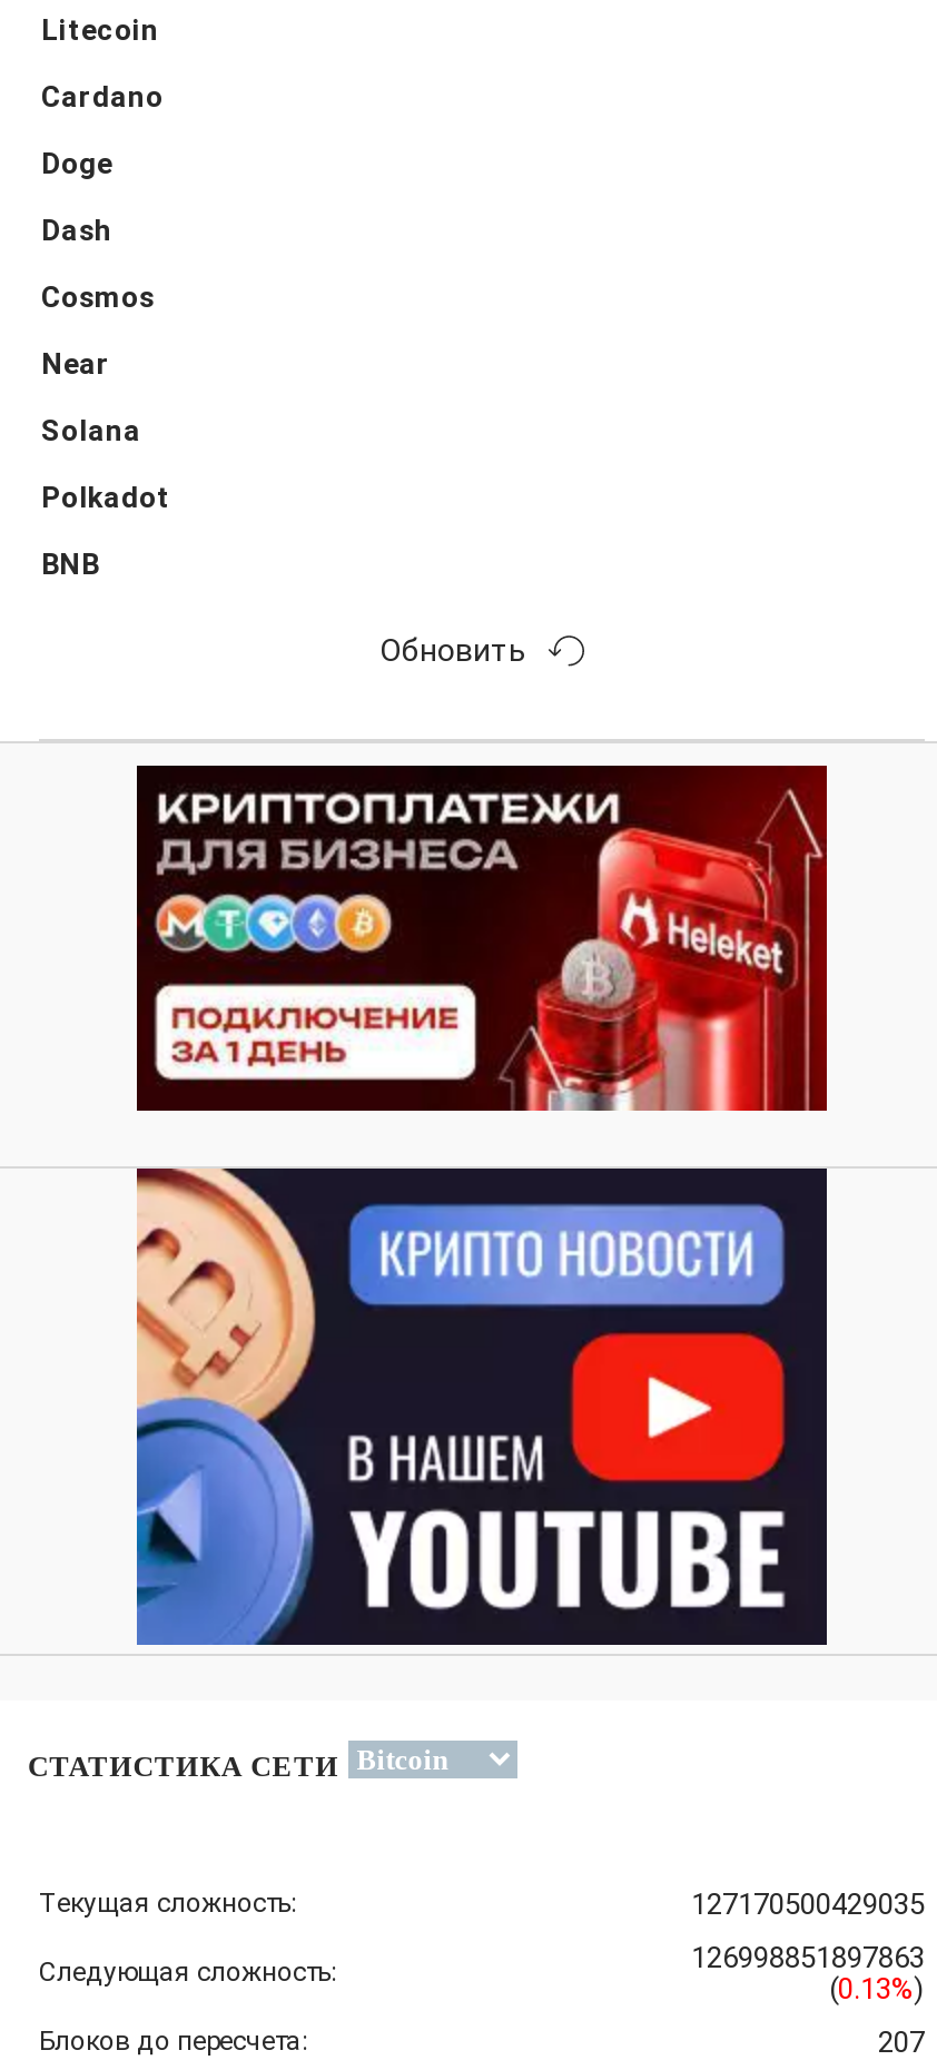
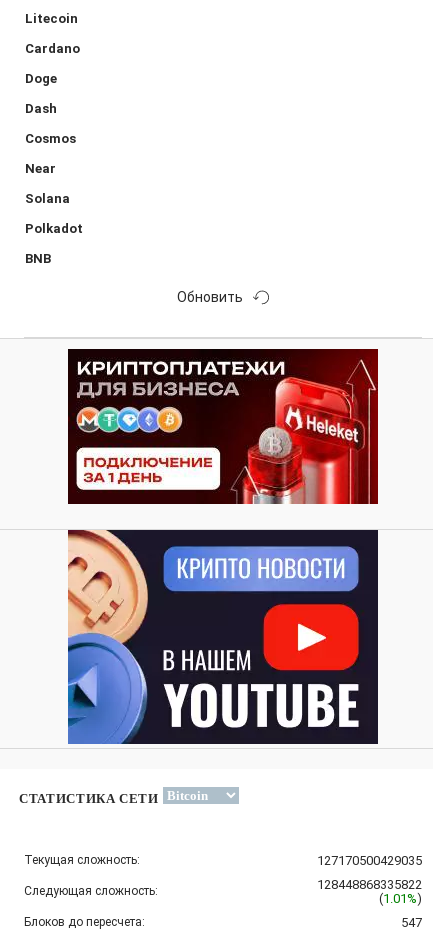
- 126998851897863
+ 128448868335822

- (0.13%)
+ (1.01%)

- 207
+ 547
